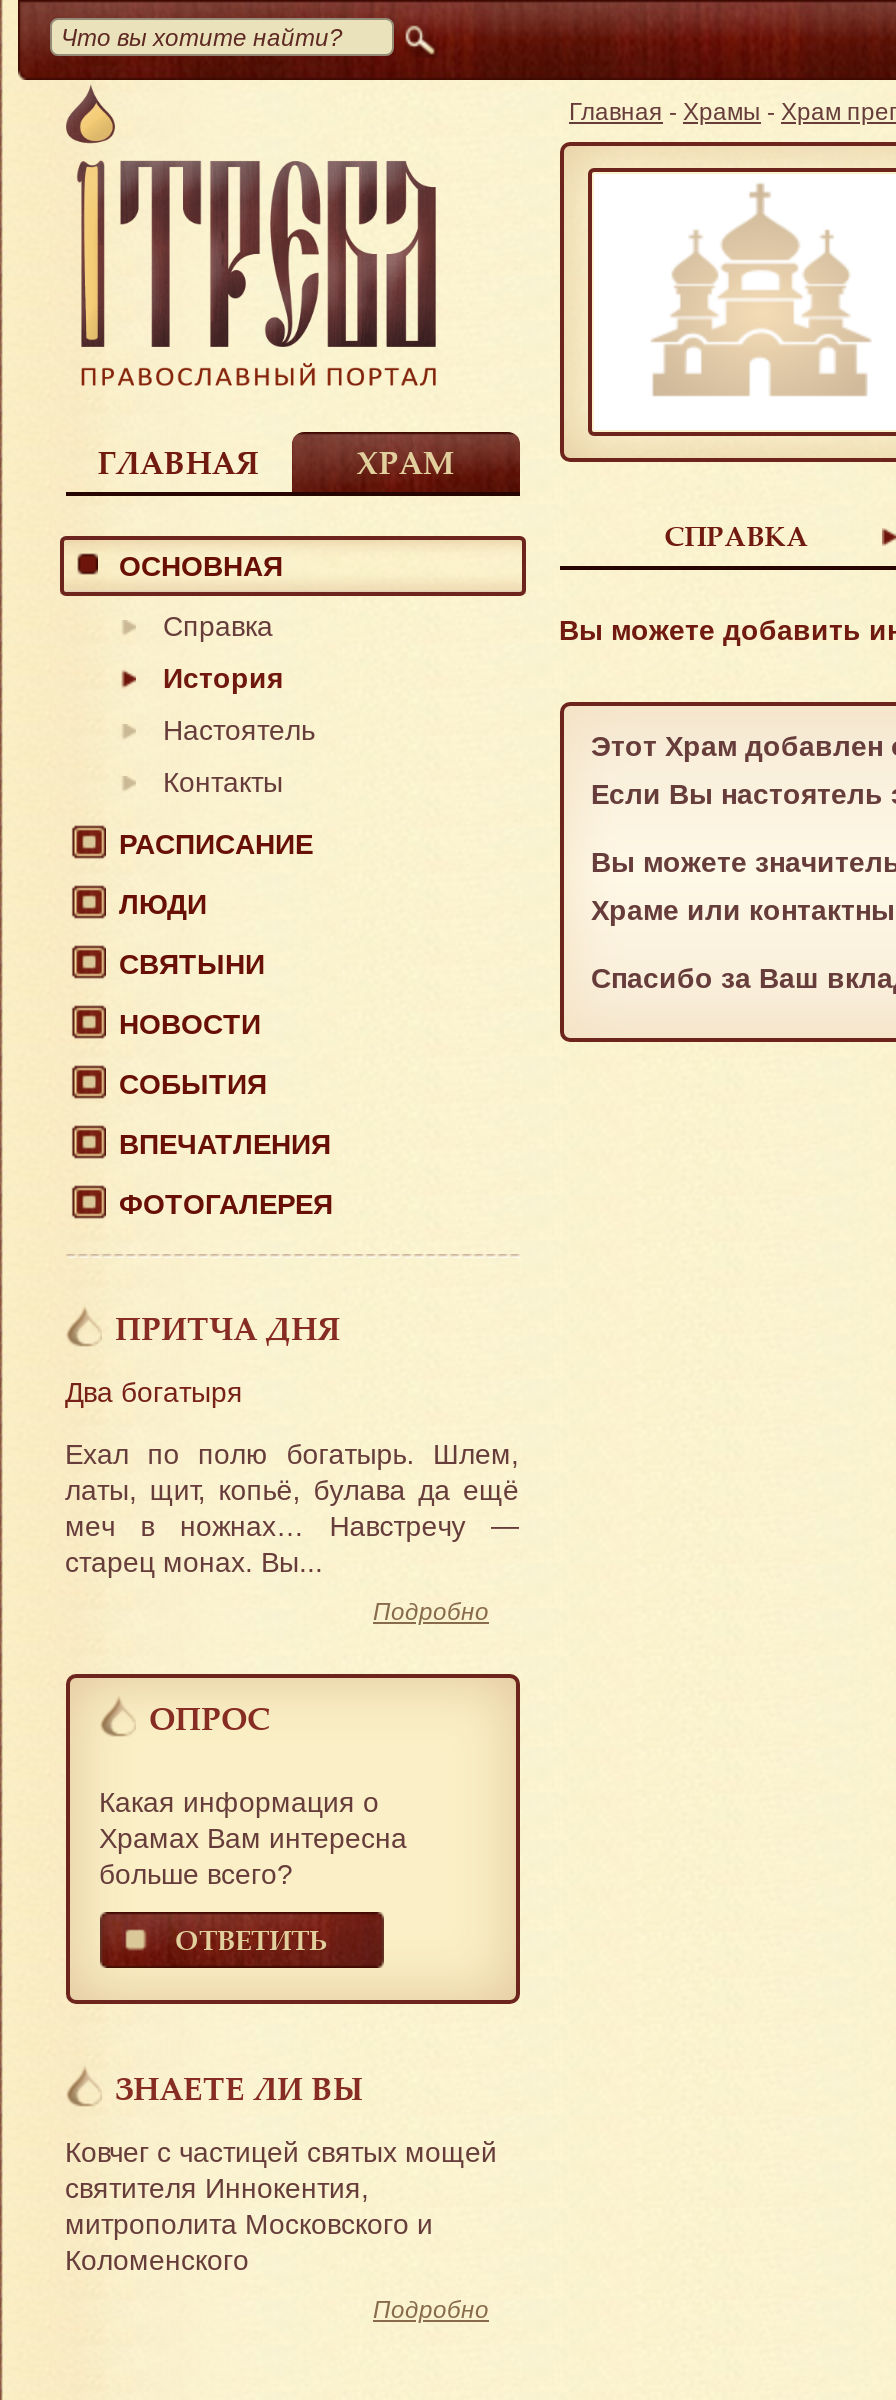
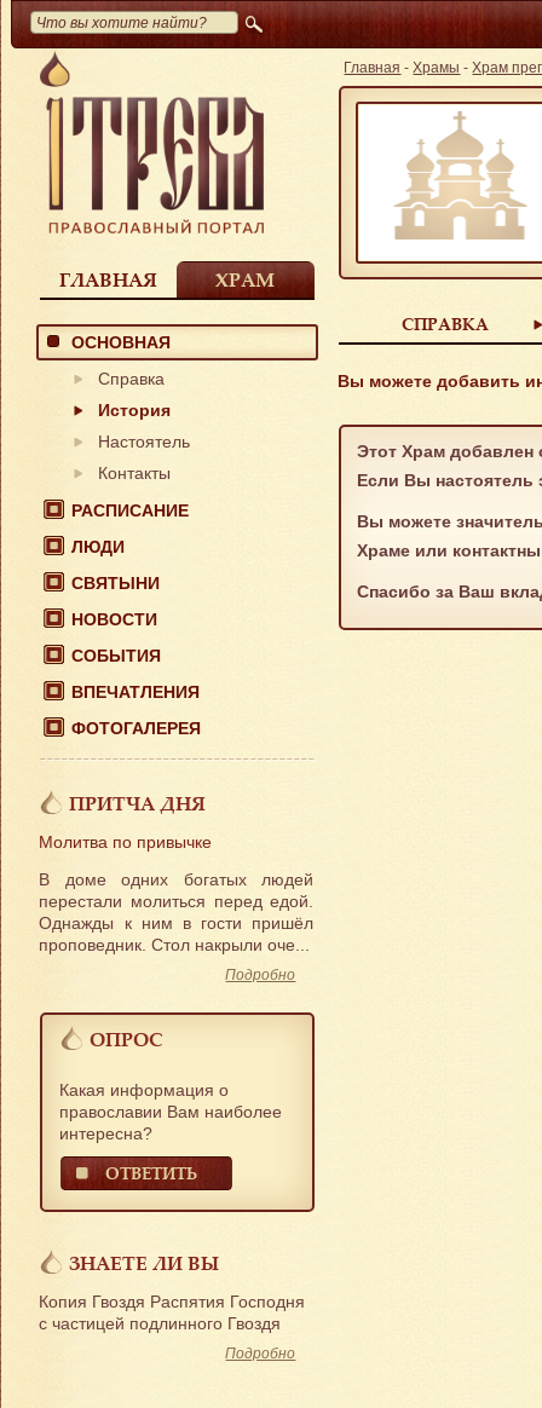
- Два богатыря
+ Молитва по привычке

- Ехал по полю богатырь. Шлем,
- латы, щит, копьё, булава да ещё
- меч в ножнах… Навстречу —
- старец монах. Вы...
+ В доме одних богатых людей
+ перестали молиться перед едой.
+ Однажды к ним в гости пришёл
+ проповедник. Стол накрыли оче...

- Храмах Вам интересна
- больше всего?
+ православии Вам наиболее
+ интересна?

- Ковчег с частицей святых мощей
- святителя Иннокентия,
- митрополита Московского и
- Коломенского
+ Копия Гвоздя Распятия Господня
+ с частицей подлинного Гвоздя
